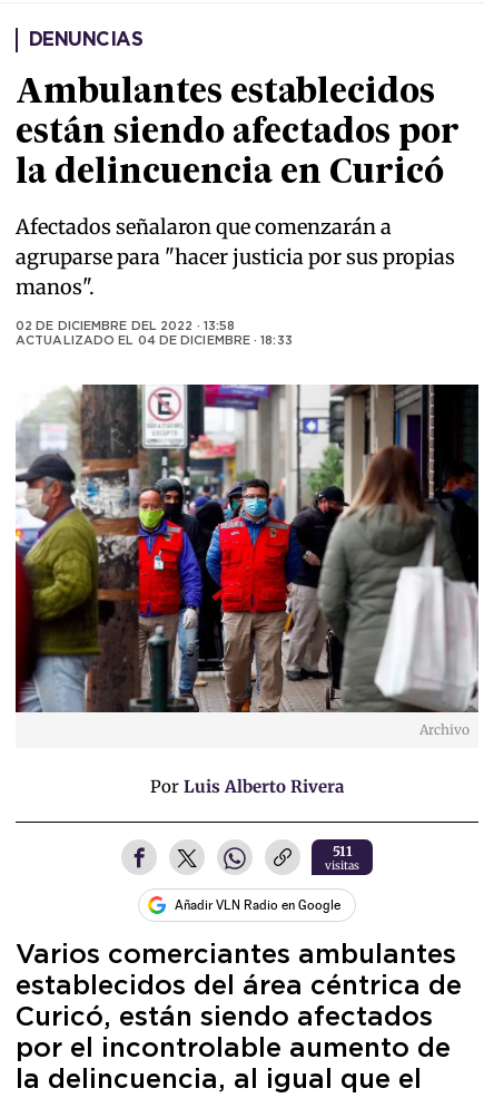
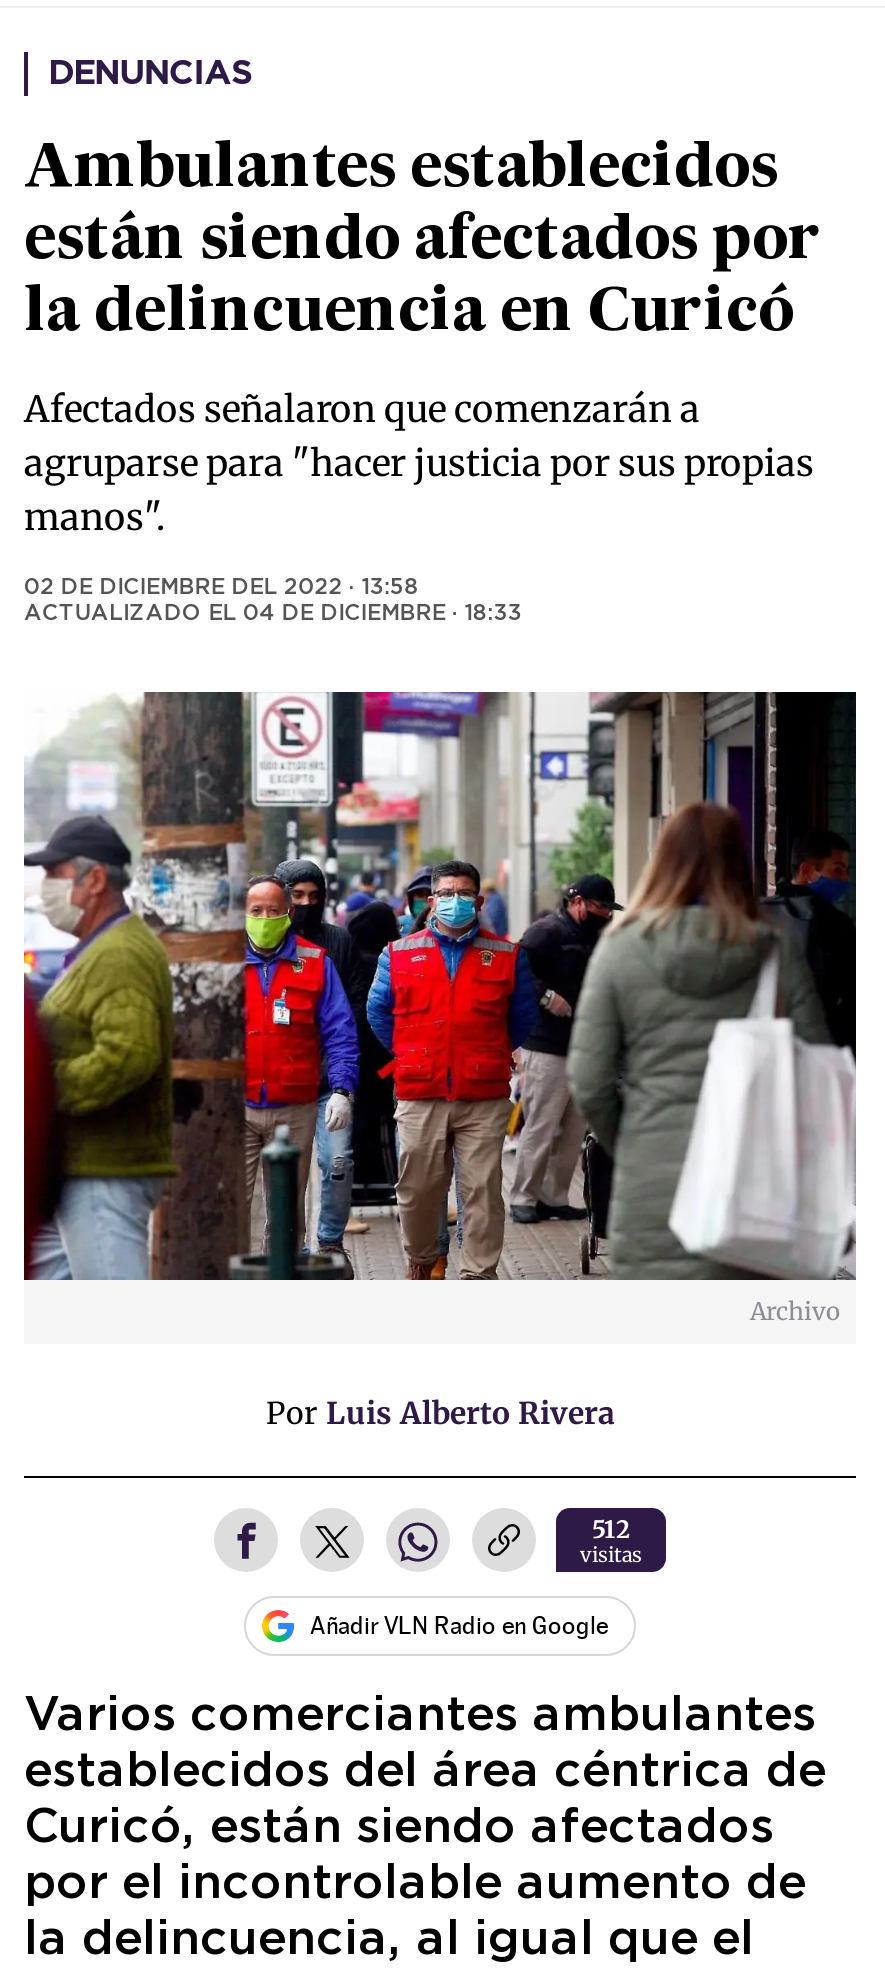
- 511
+ 512
